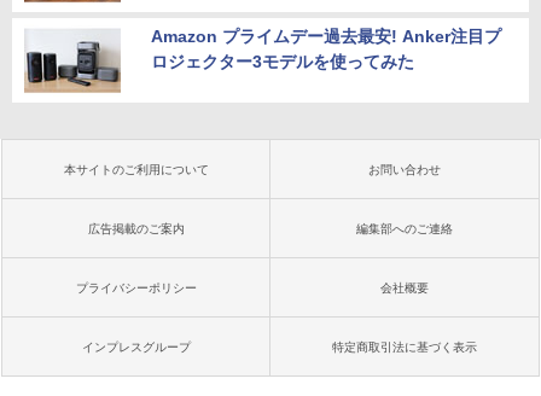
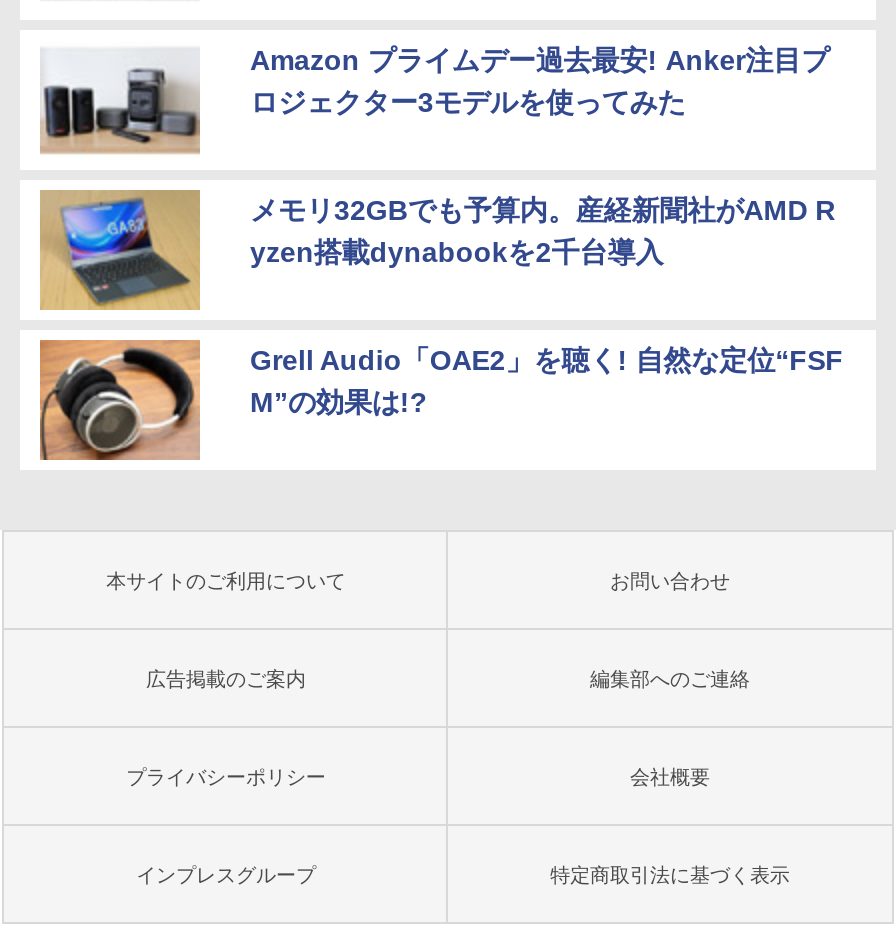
+ [image]

+ [image]
+ メモリ32GBでも予算内。産経新聞社がAMD R
+ yzen搭載dynabookを2千台導入
+ Grell Audio「OAE2」を聴く! 自然な定位“FSF
+ M”の効果は!?
